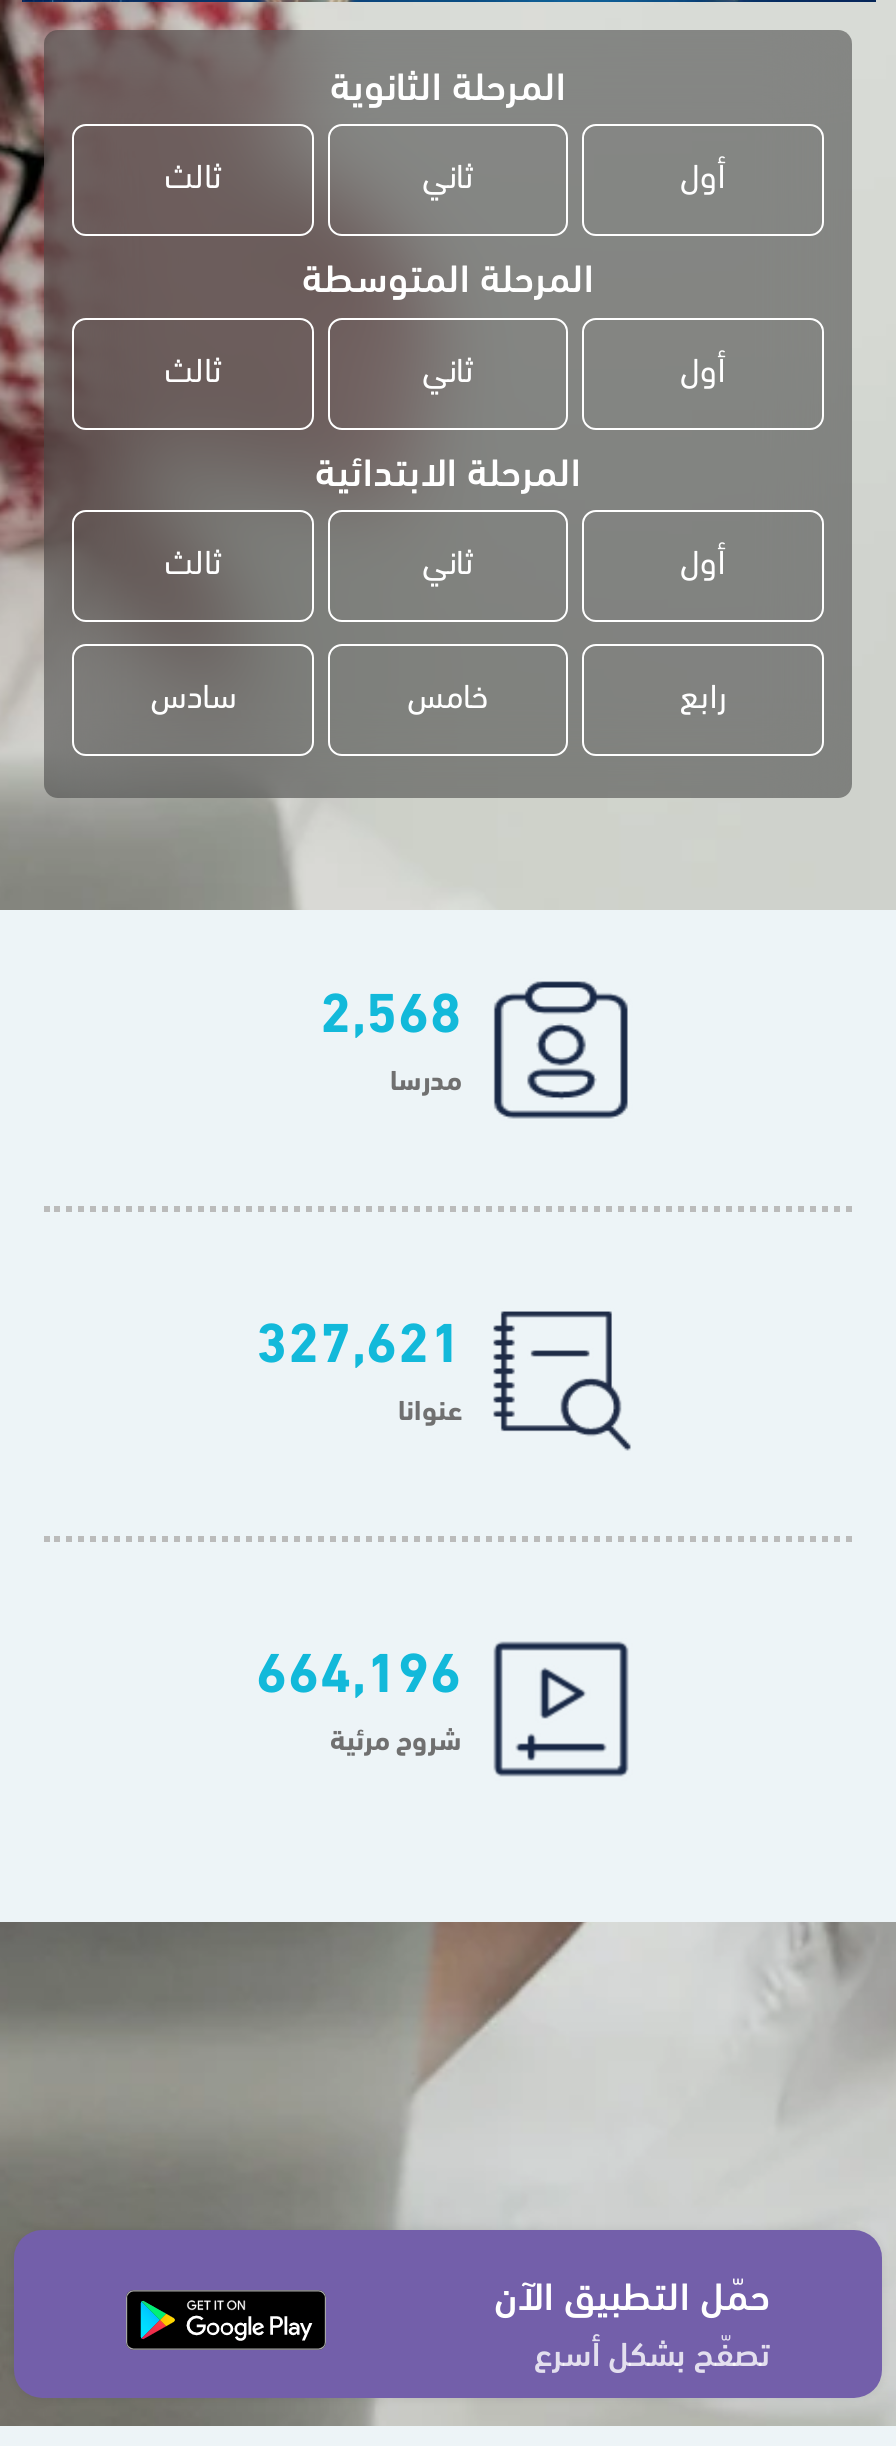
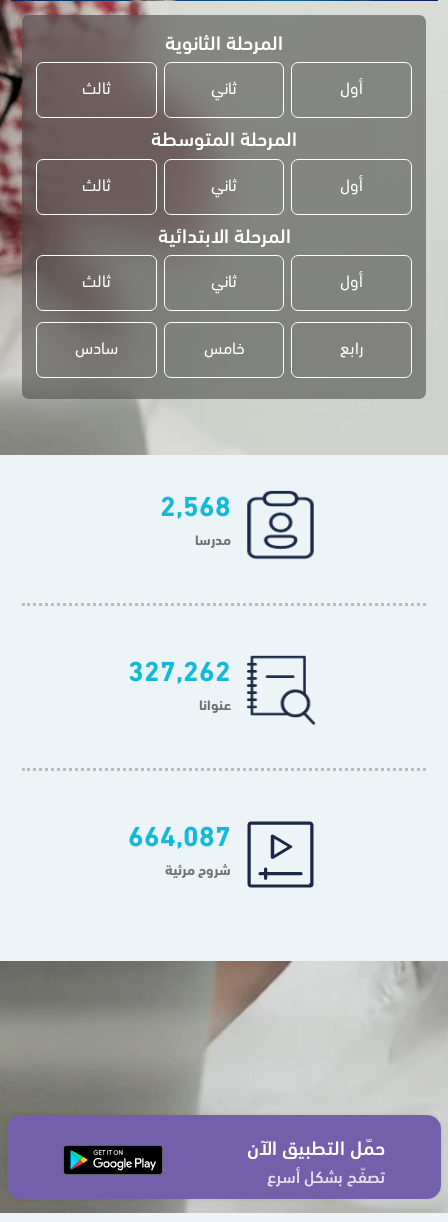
- 327,621
+ 327,262

- 664,196
+ 664,087
